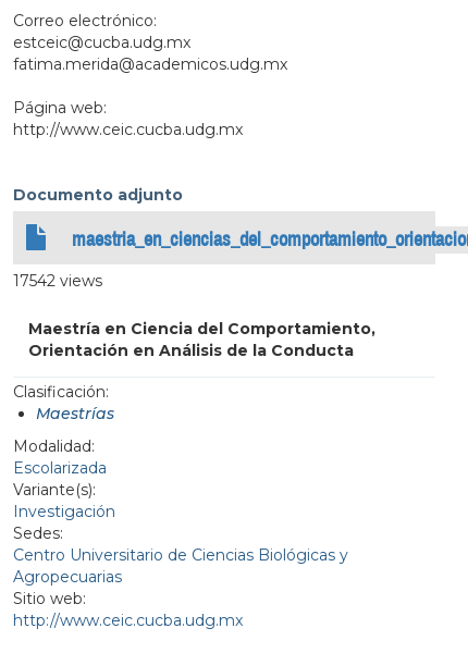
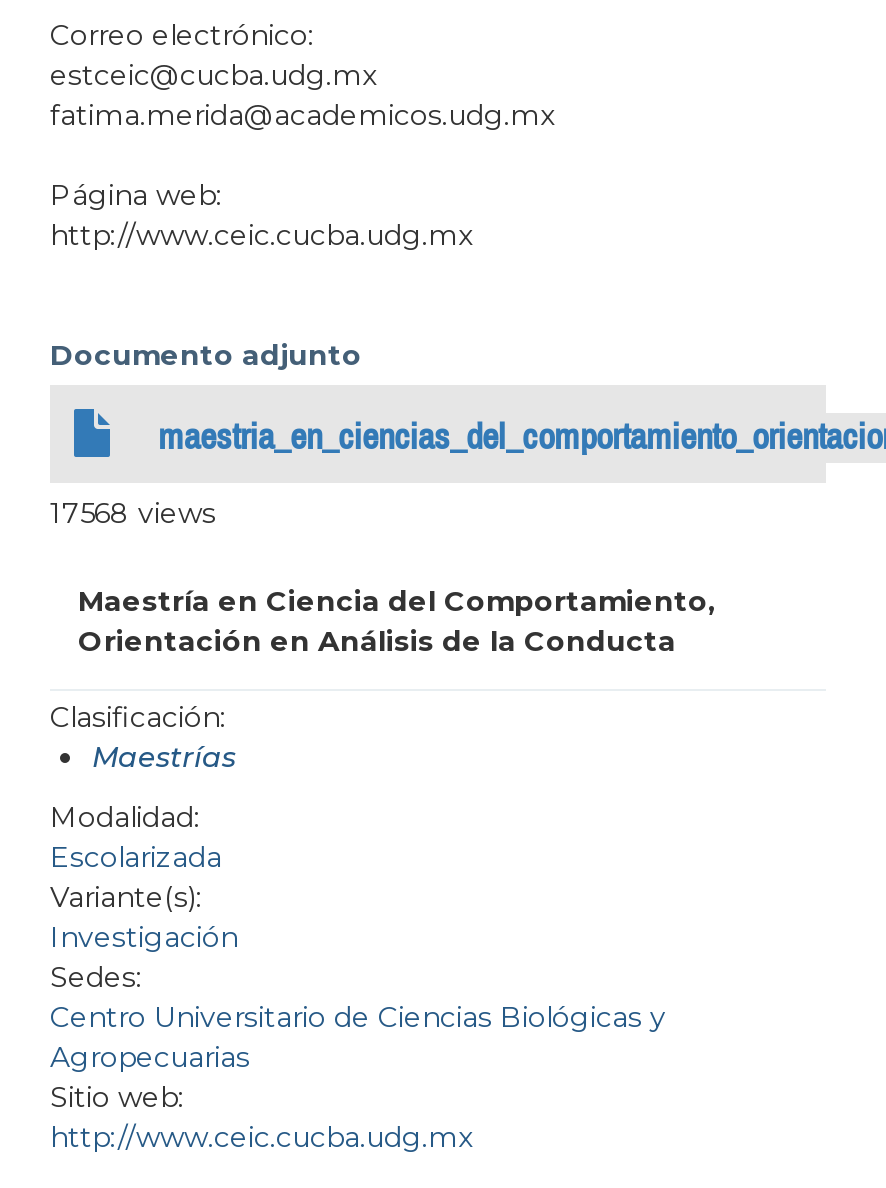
- 17542 views
+ 17568 views
